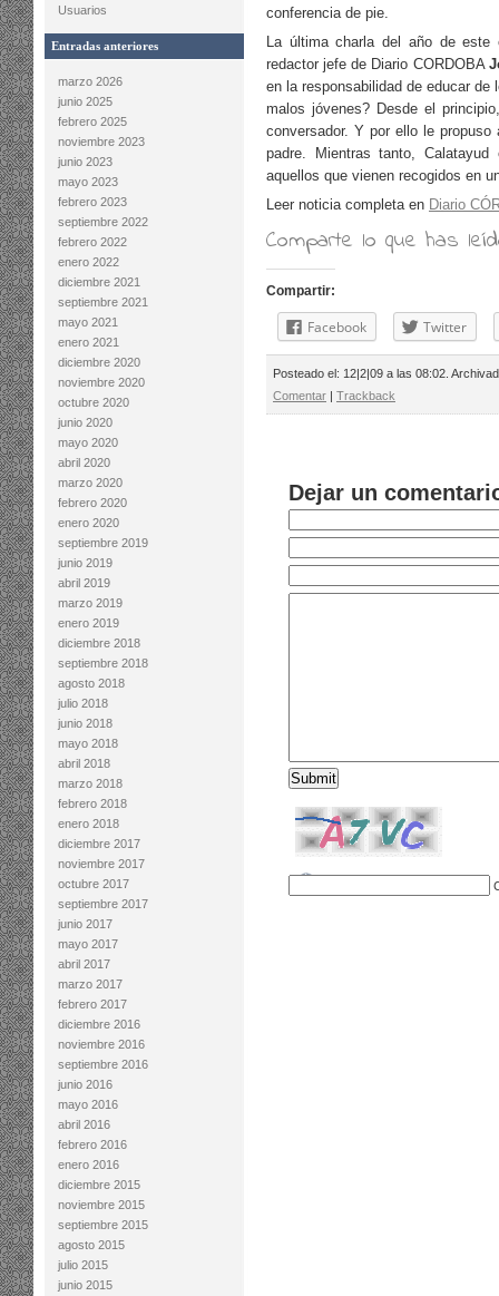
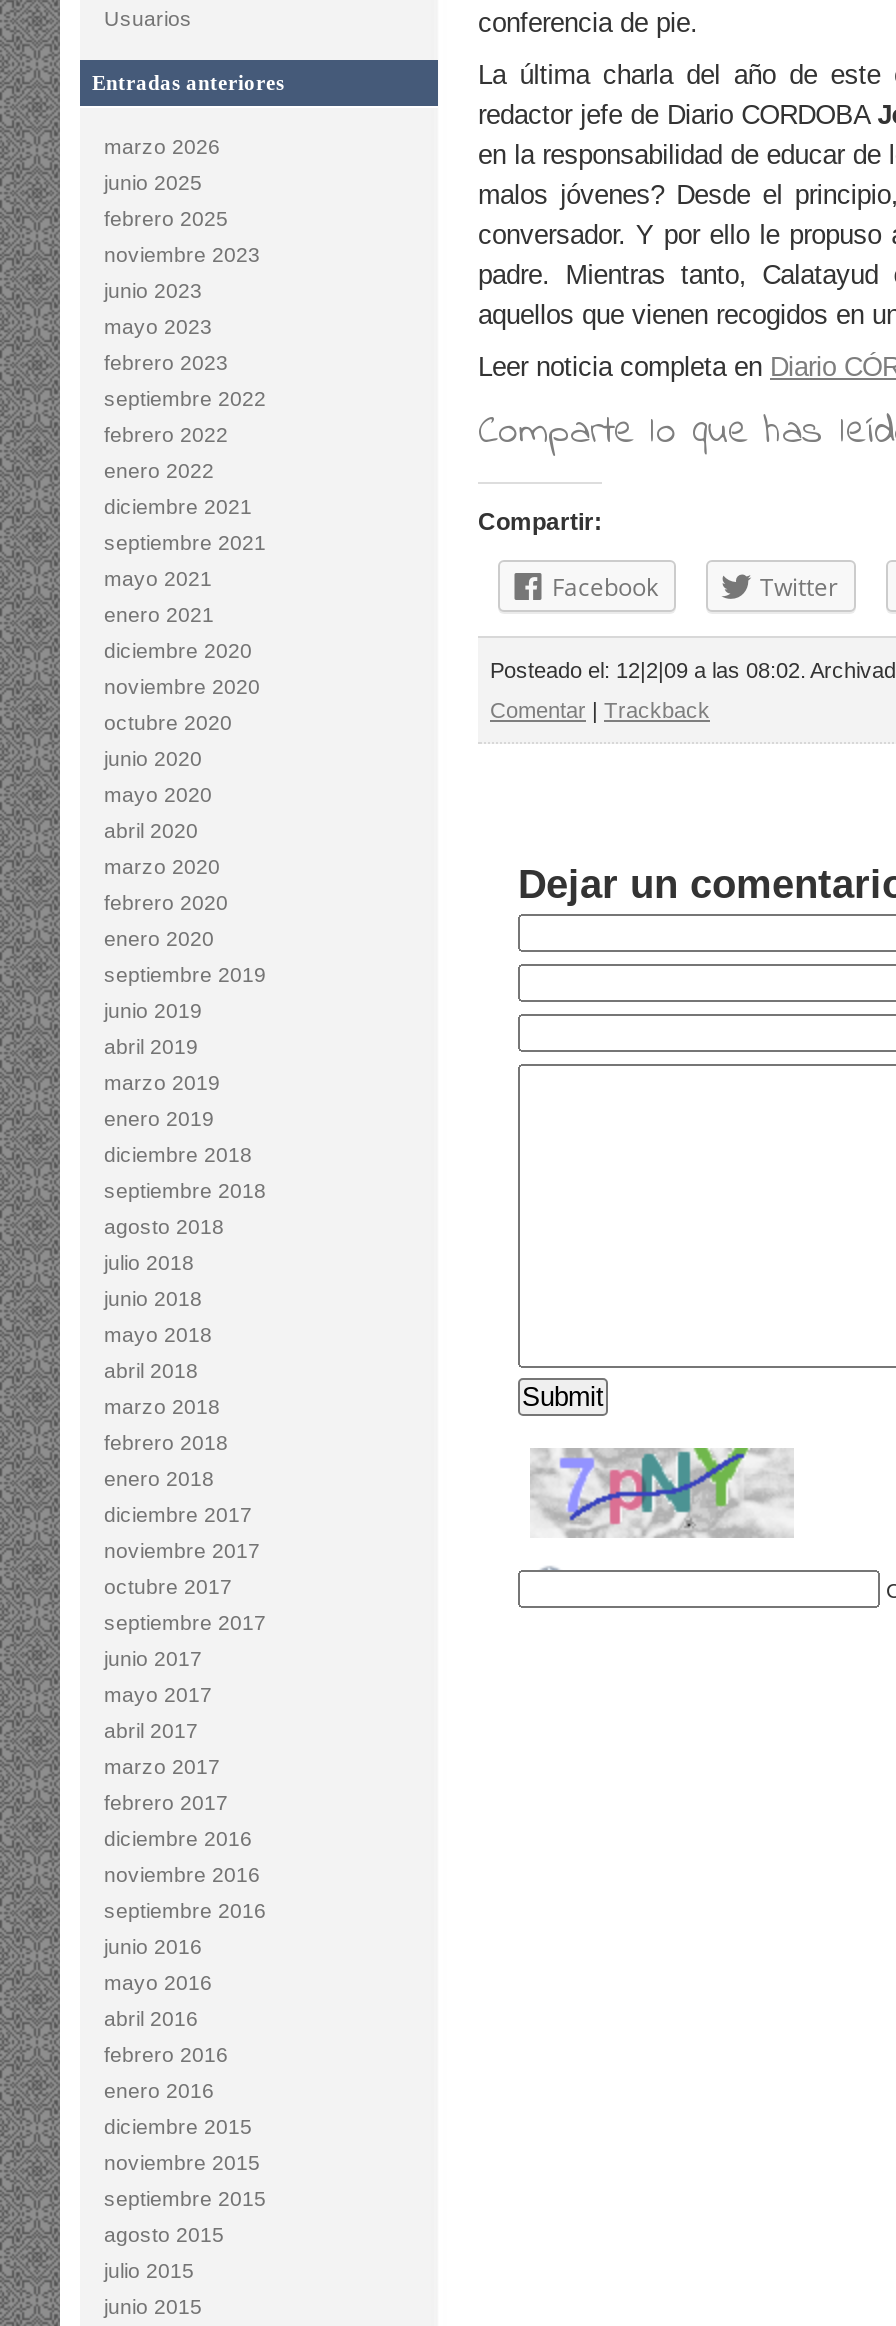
- [image]
+ [image]
